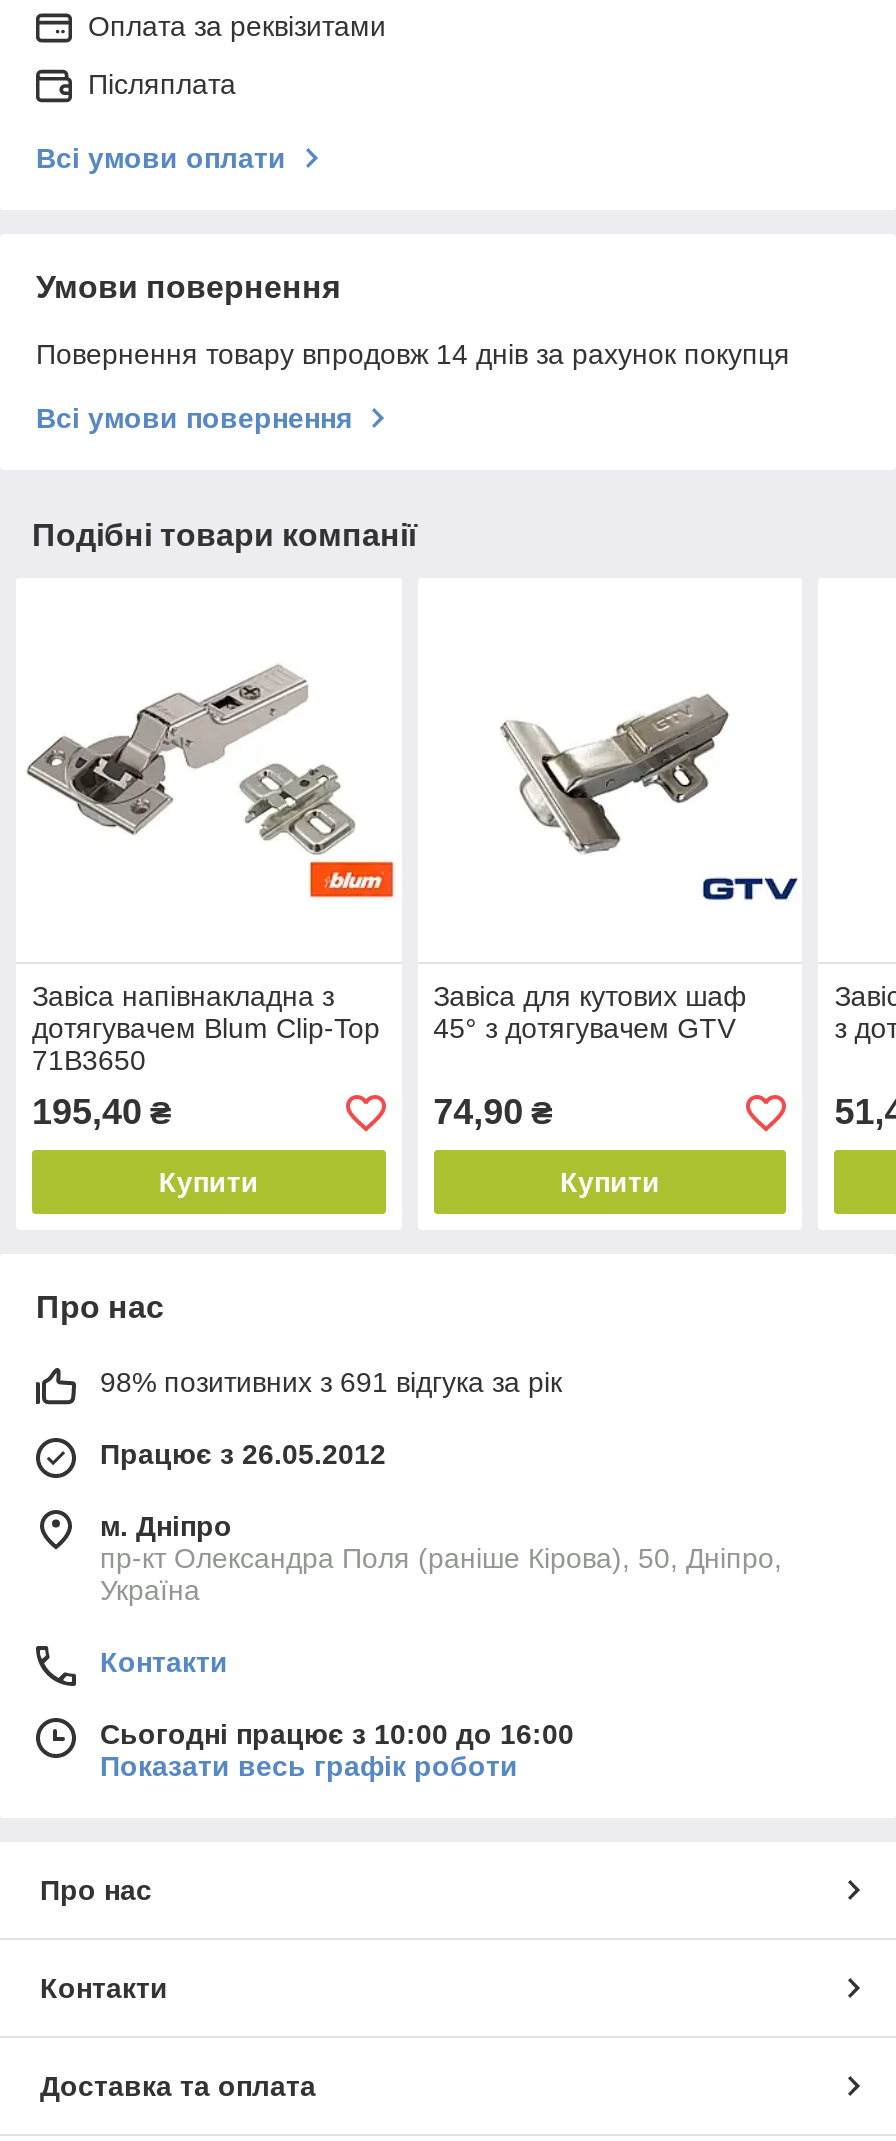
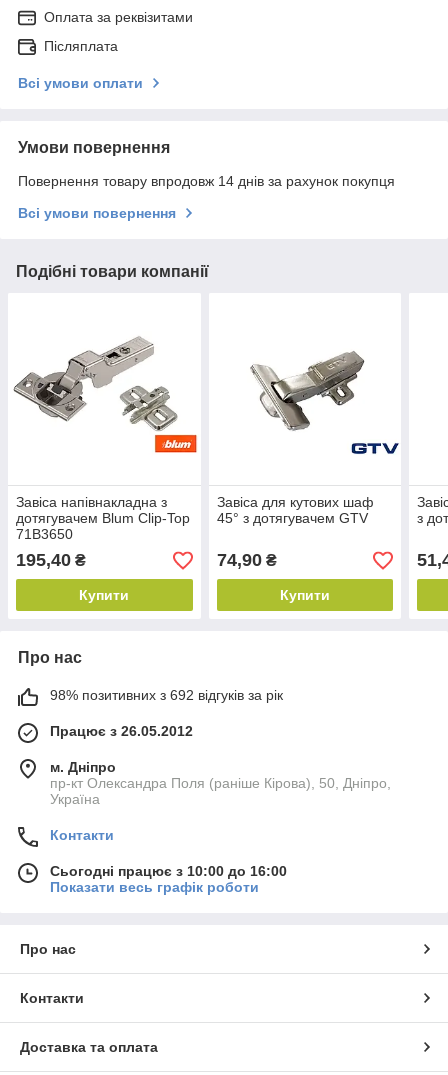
- 98% позитивних з 691 відгука за рік
+ 98% позитивних з 692 відгуків за рік
